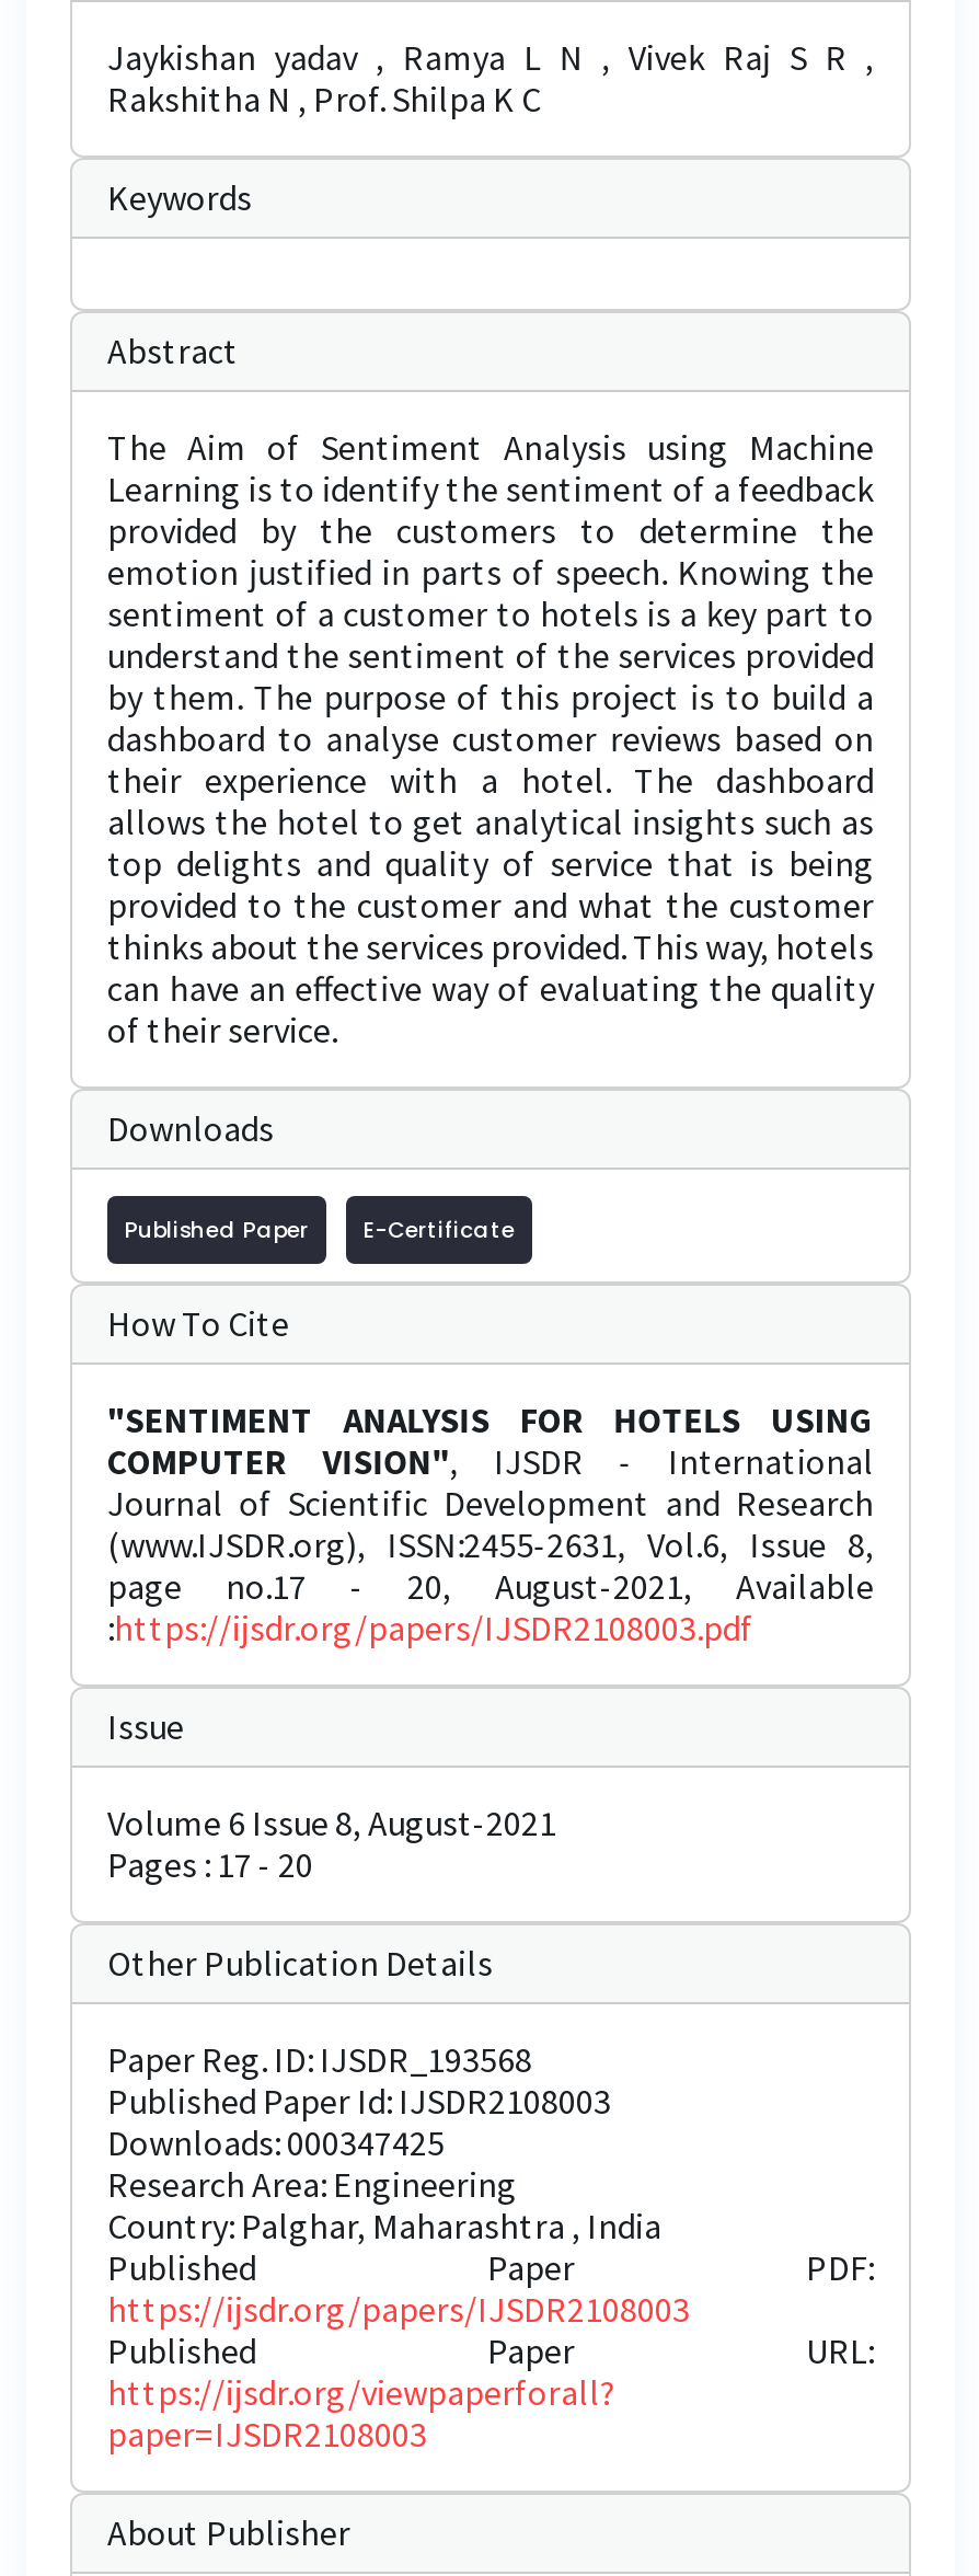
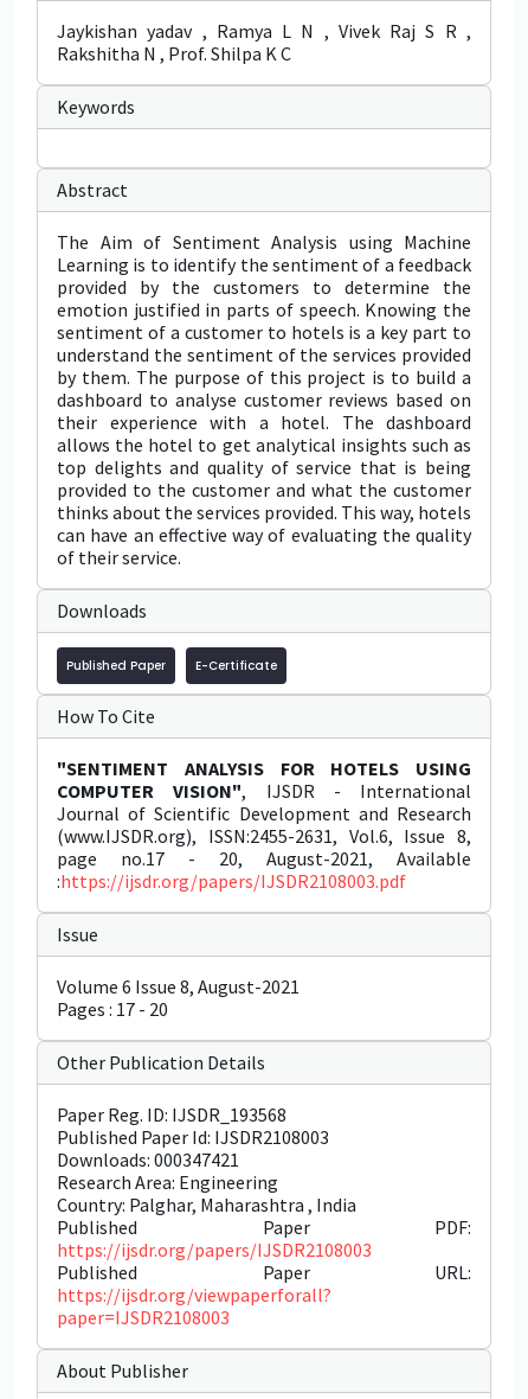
- Downloads: 000347425
+ Downloads: 000347421
